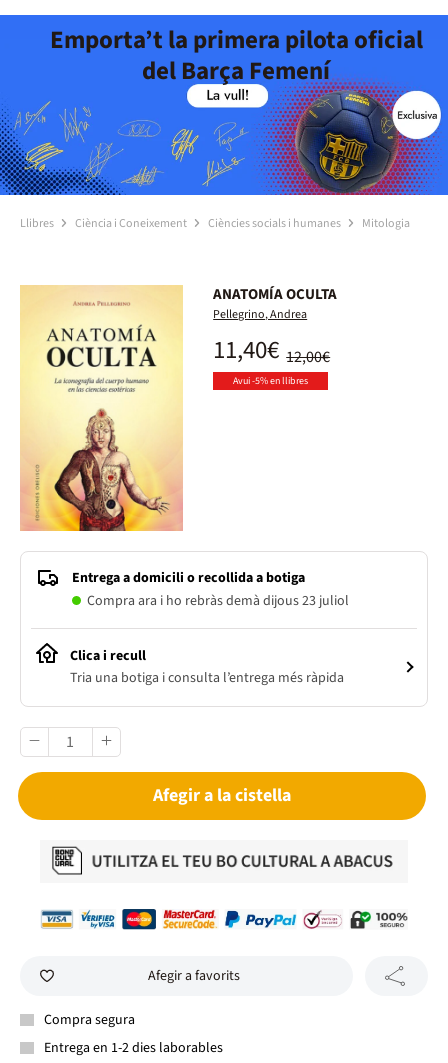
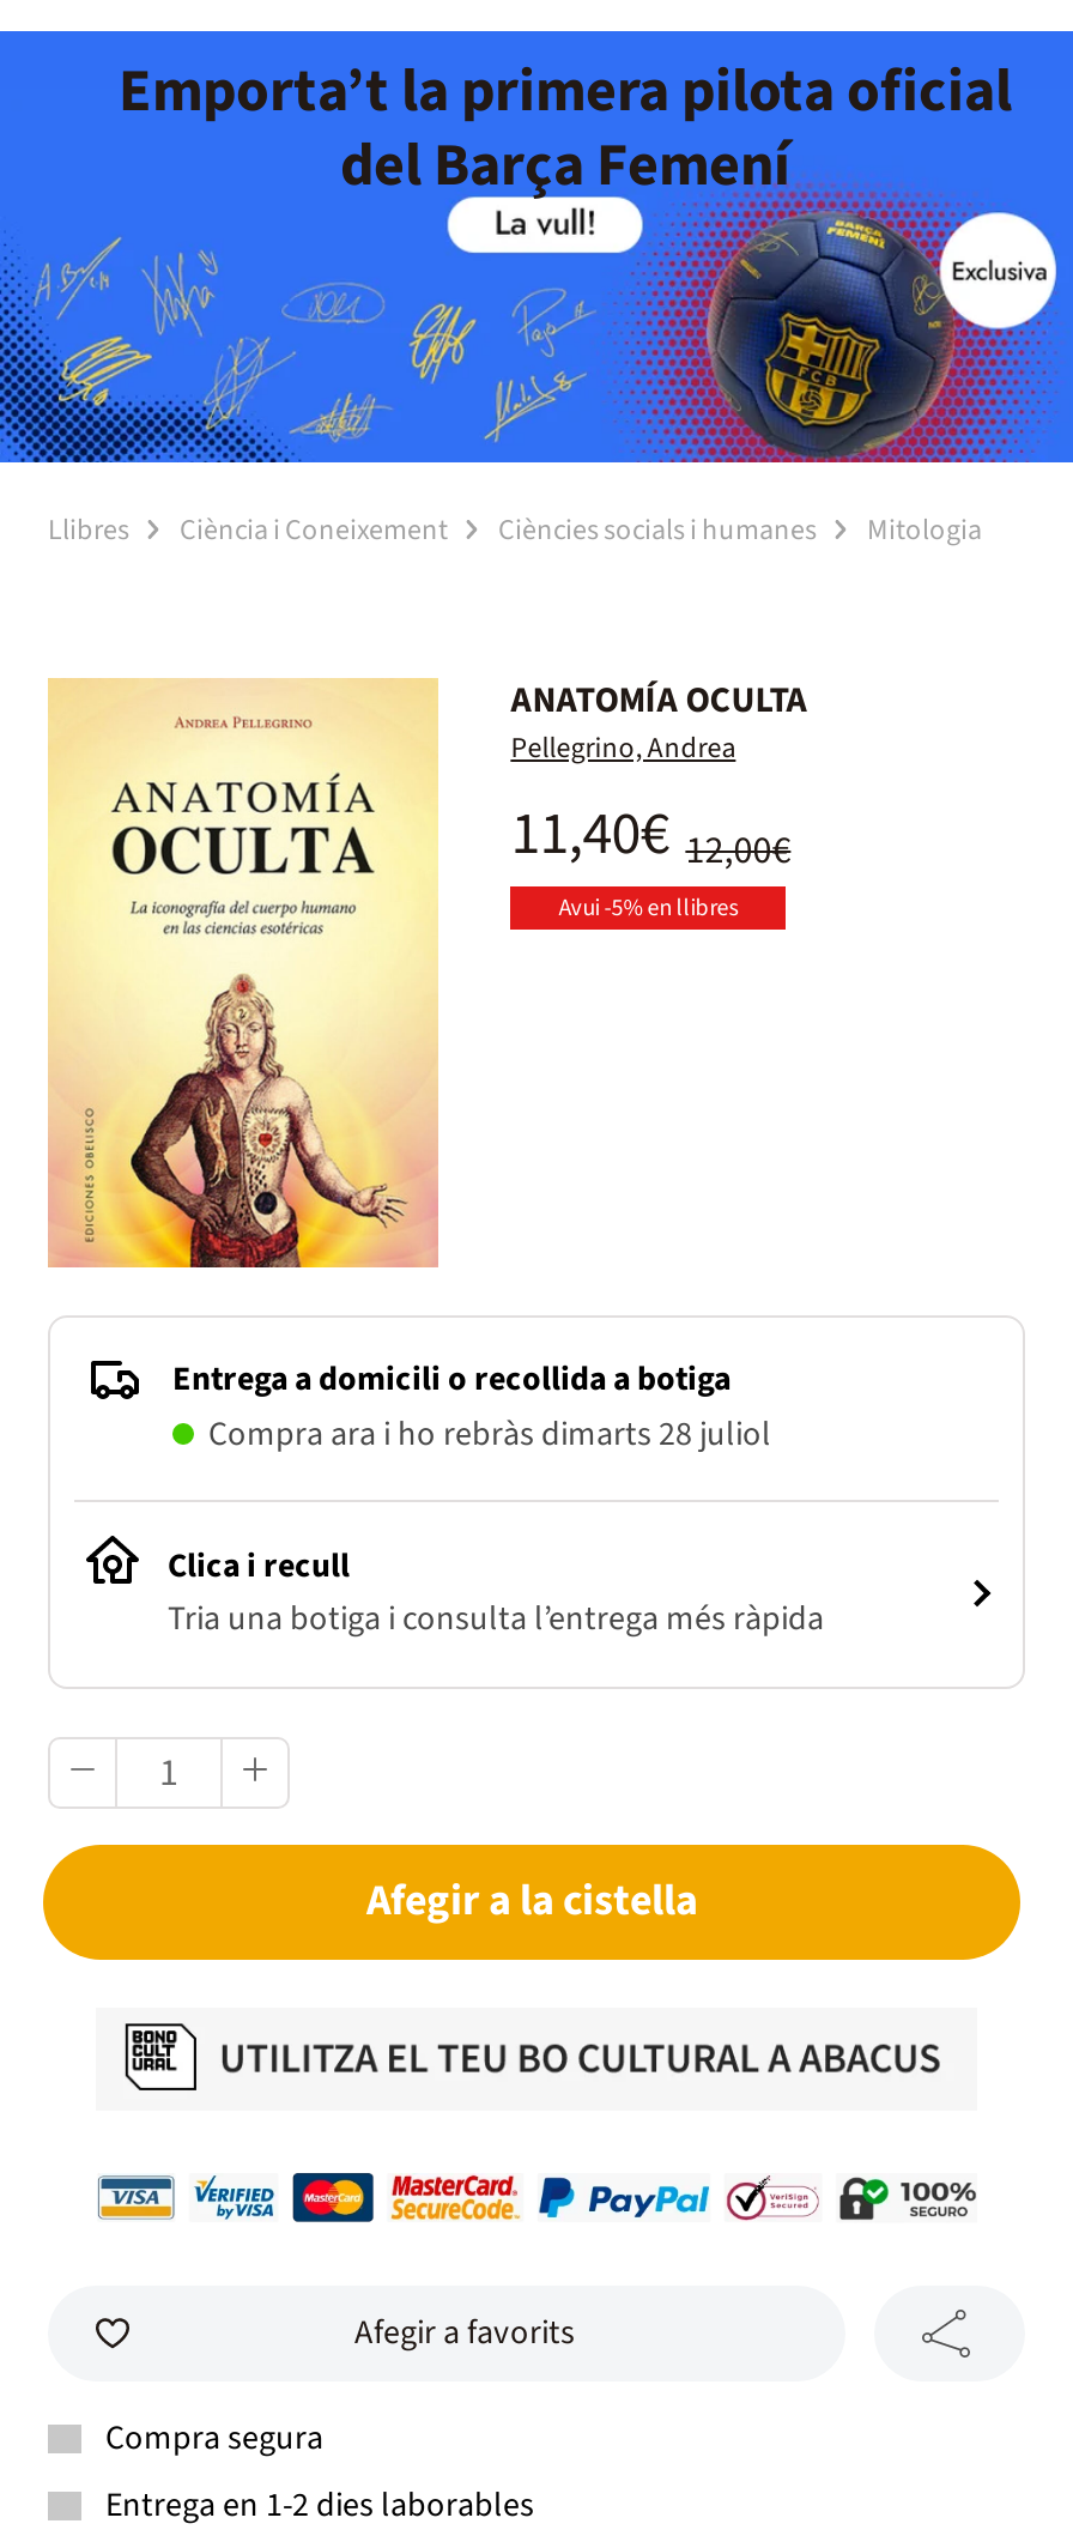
- Compra ara i ho rebràs demà dijous 23 juliol
+ Compra ara i ho rebràs dimarts 28 juliol
